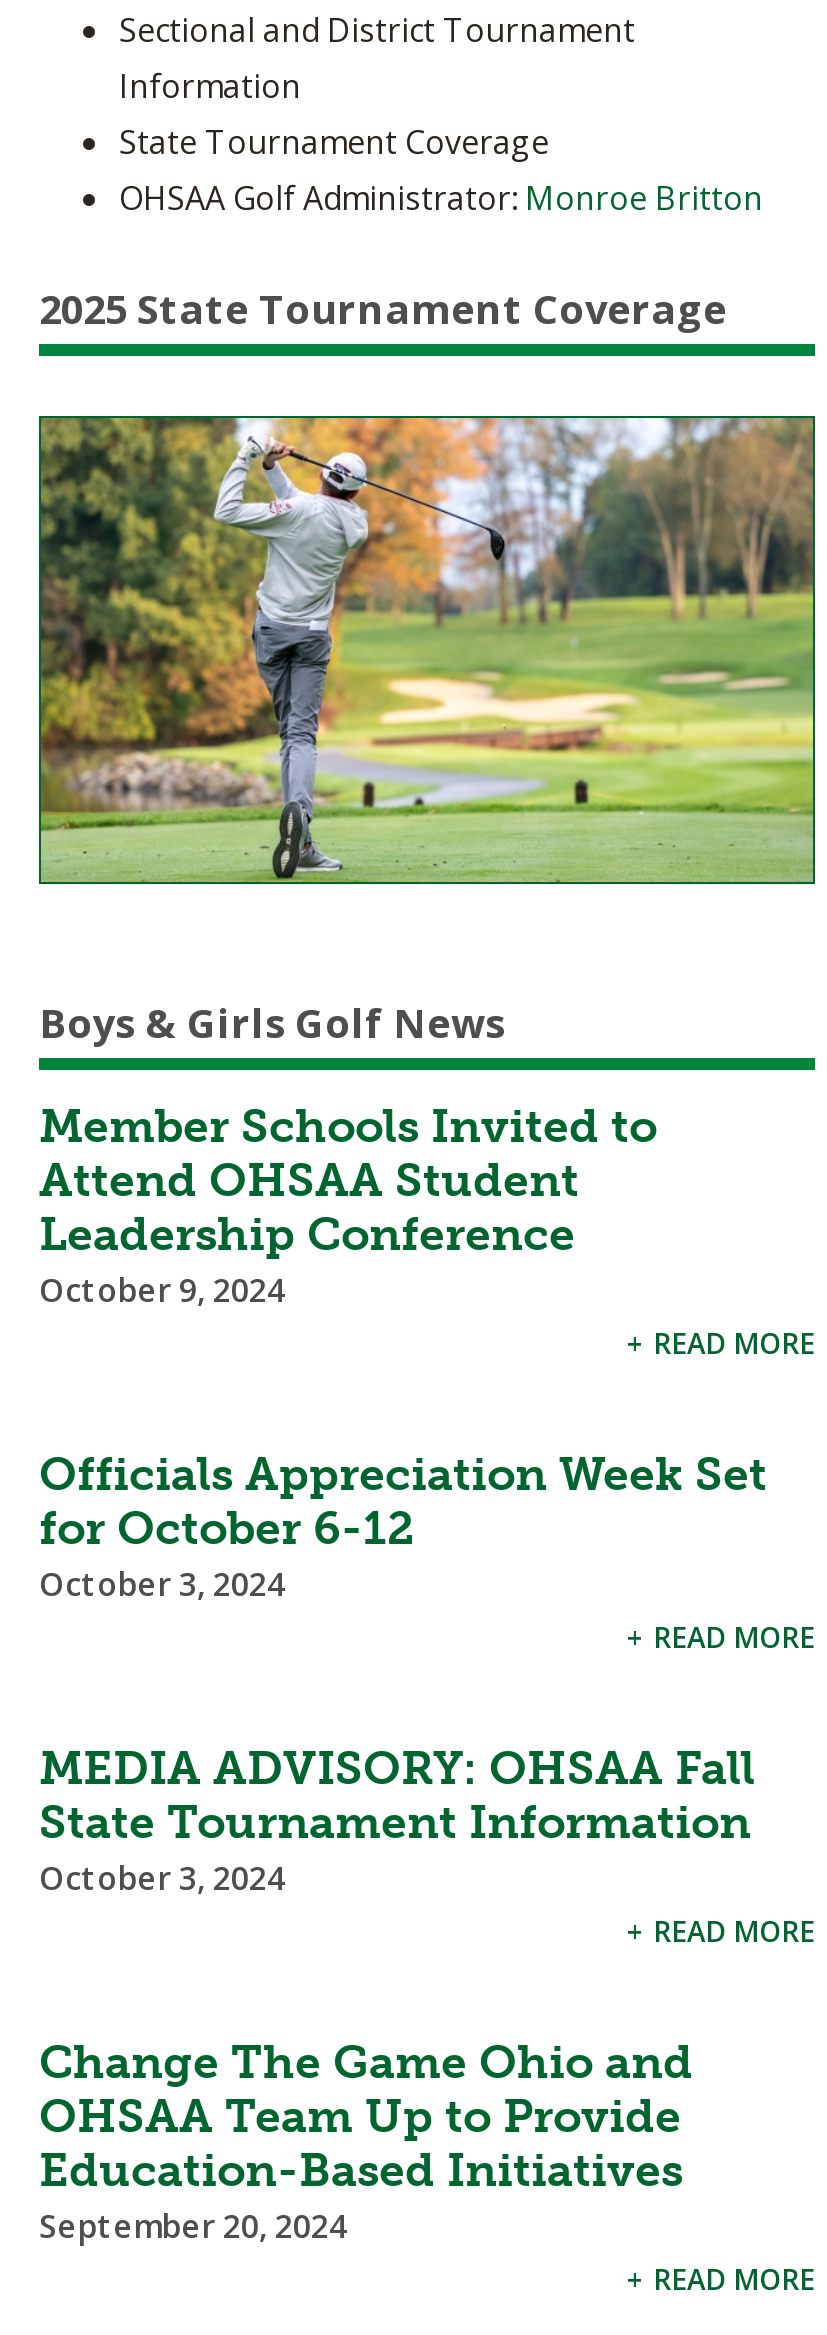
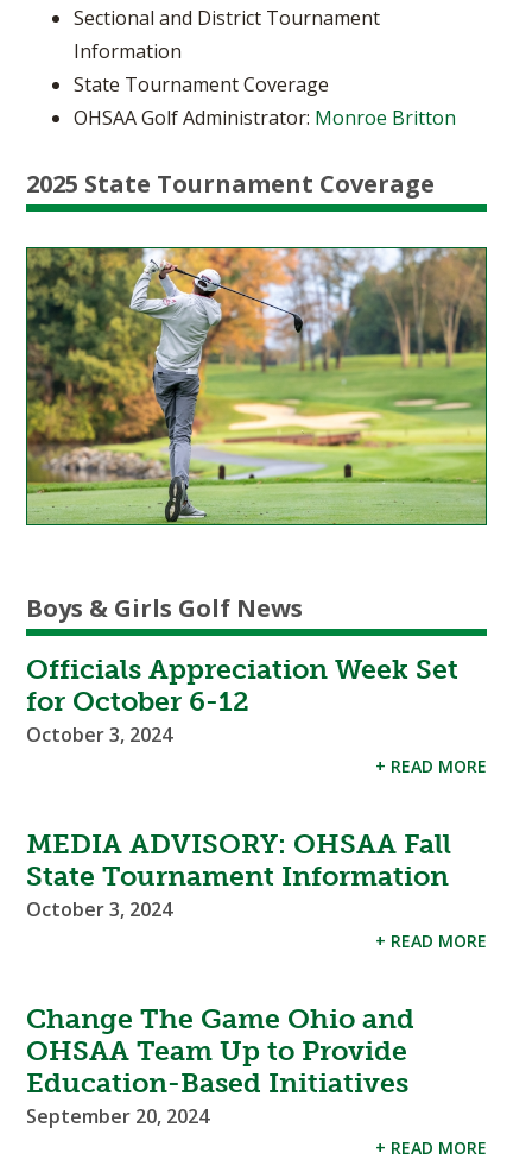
- Member Schools Invited to
- Attend OHSAA Student
- Leadership Conference
- October 9, 2024
- + READ MORE
